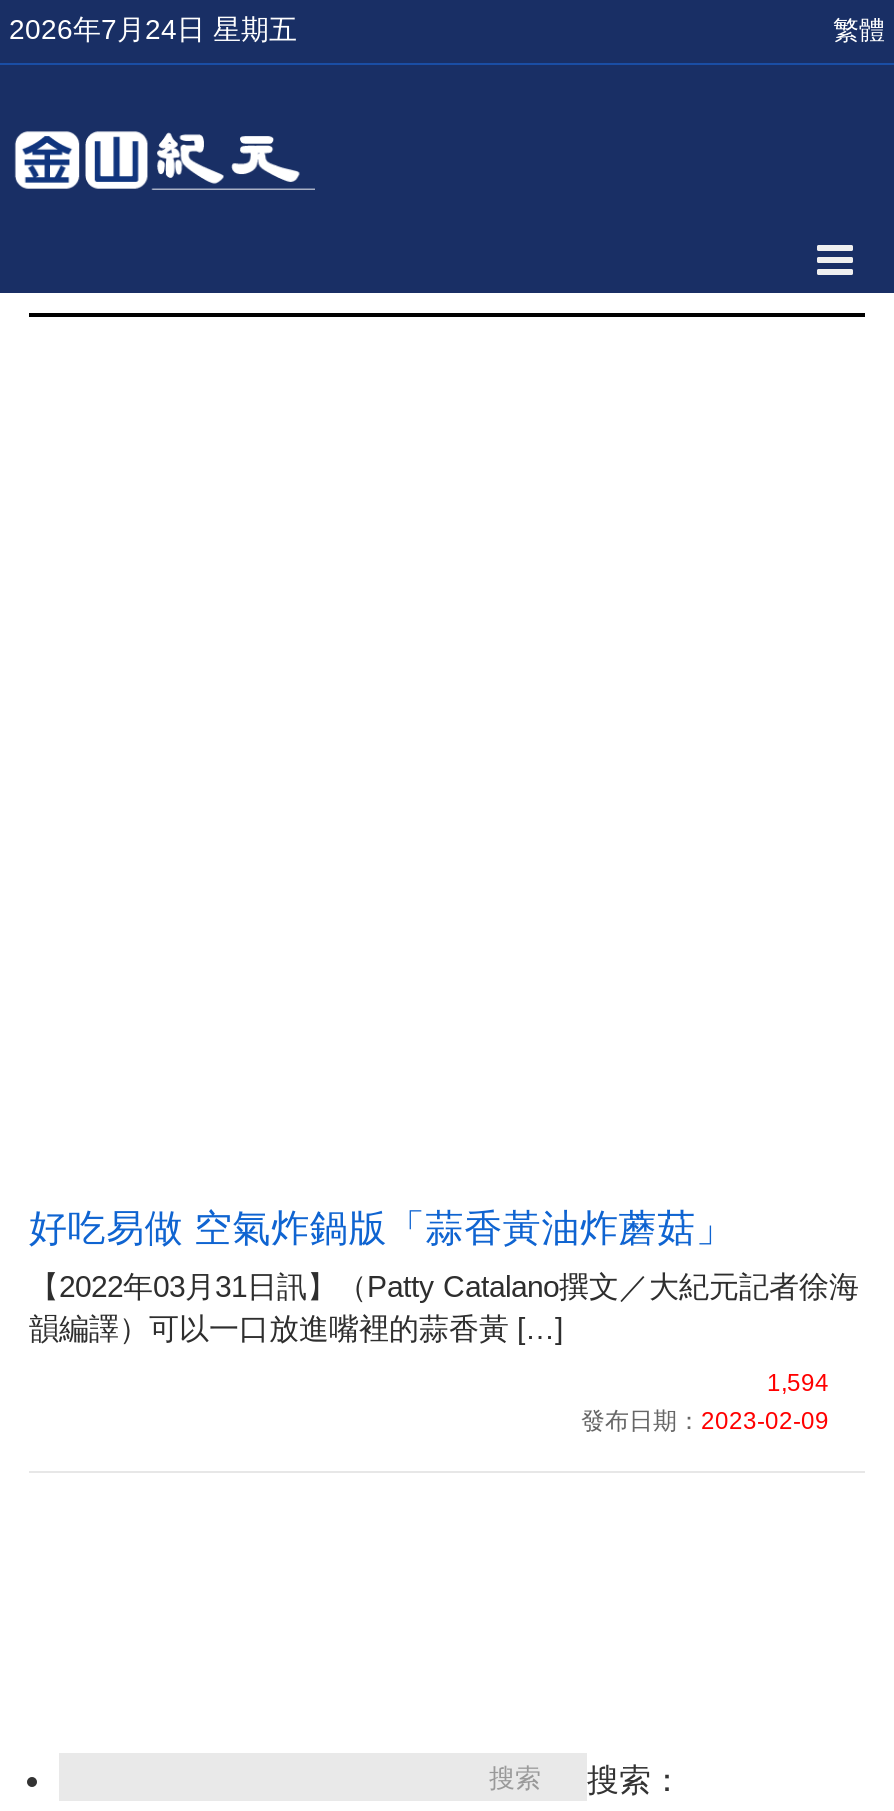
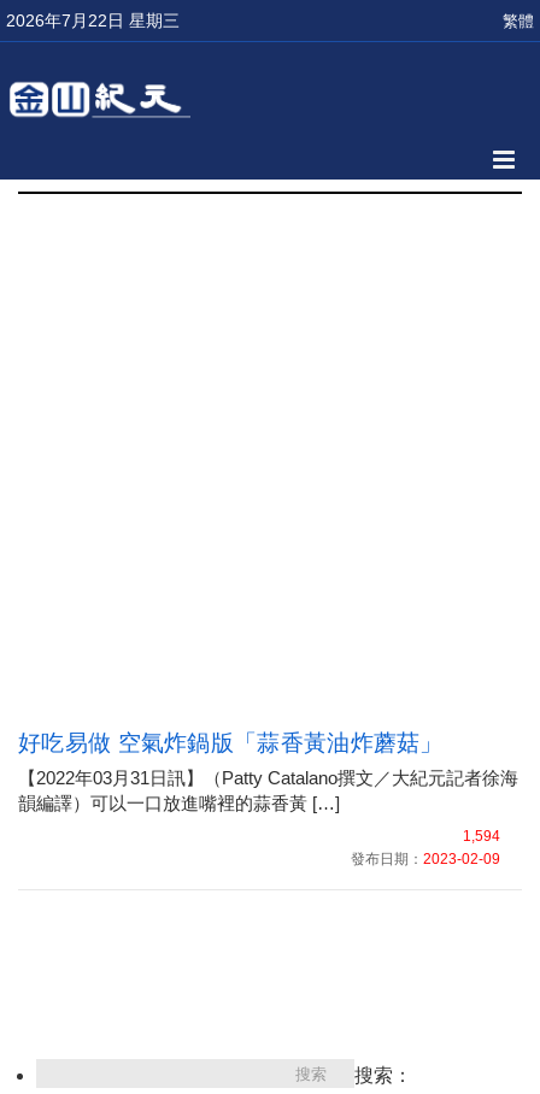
- 2026年7月24日 星期五
+ 2026年7月22日 星期三
